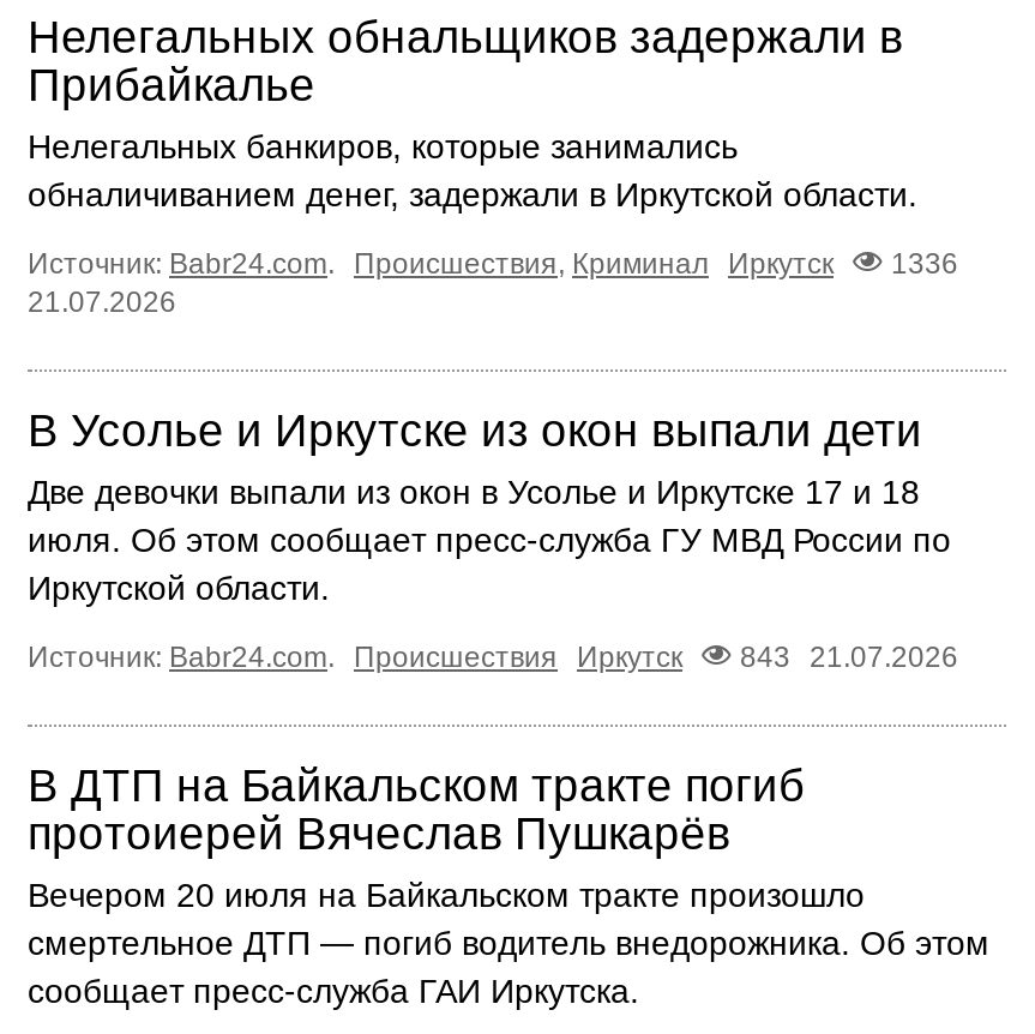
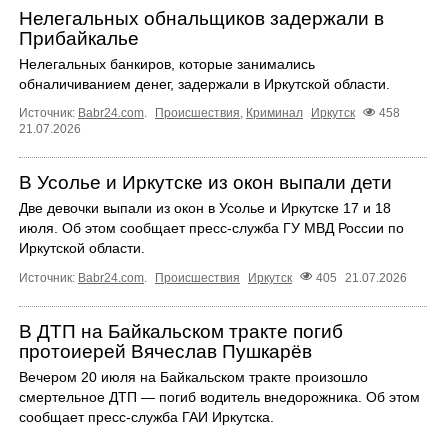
- Источник: Babr24.com. Происшествия, Криминал Иркутск 1336
+ Источник: Babr24.com. Происшествия, Криминал Иркутск 458

- Источник: Babr24.com. Происшествия Иркутск 843 21.07.2026
+ Источник: Babr24.com. Происшествия Иркутск 405 21.07.2026
